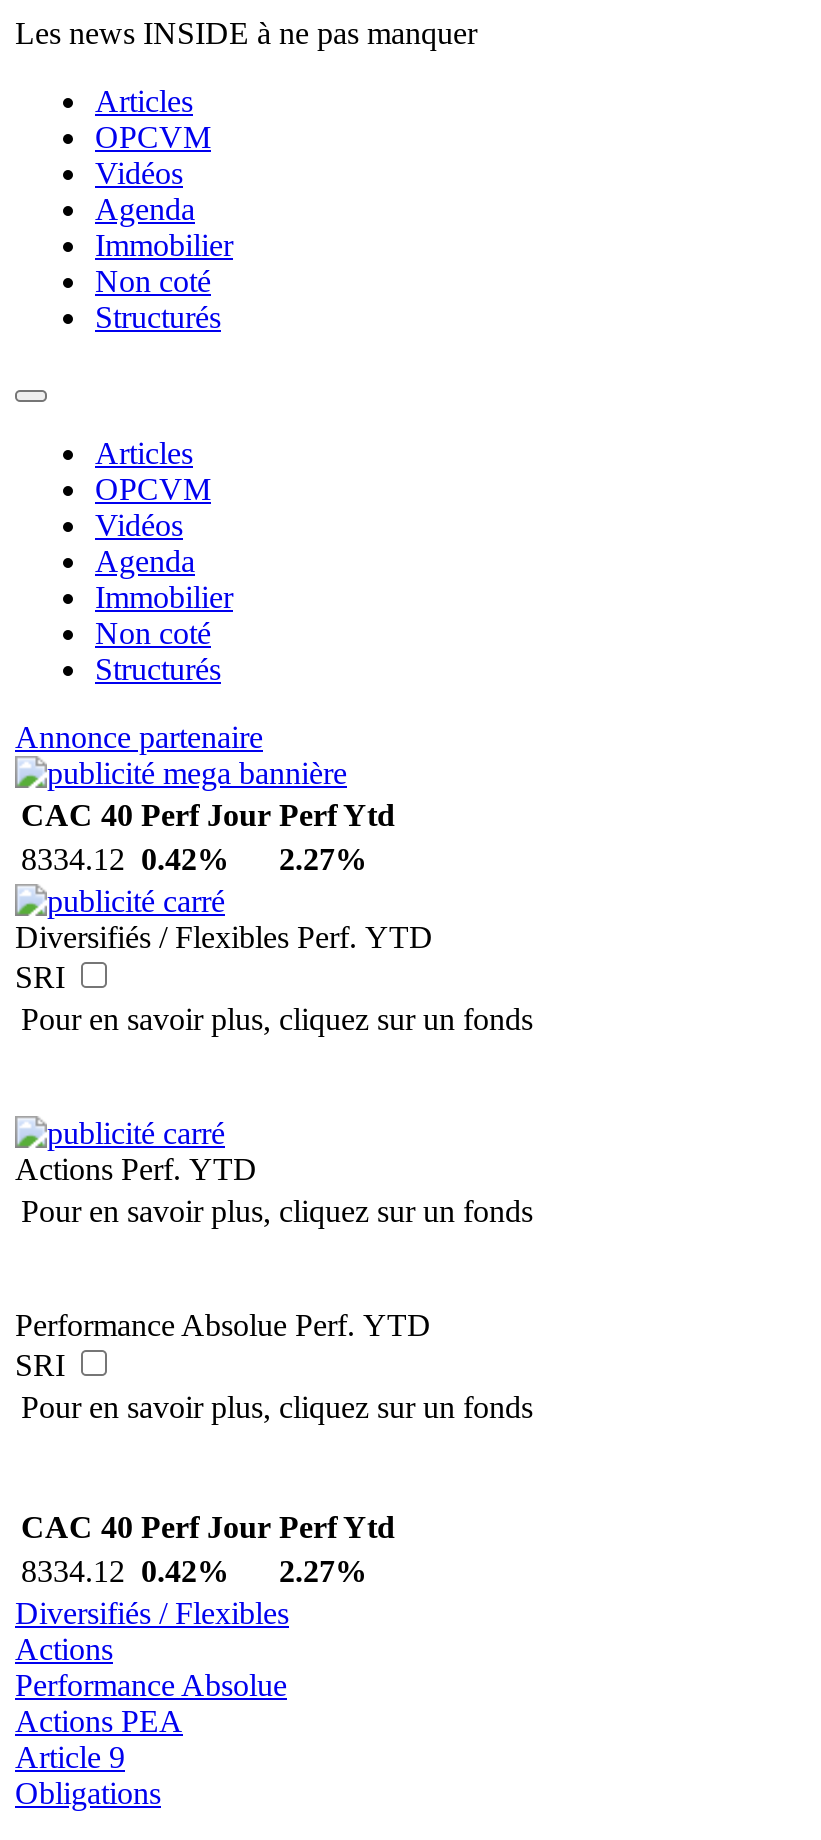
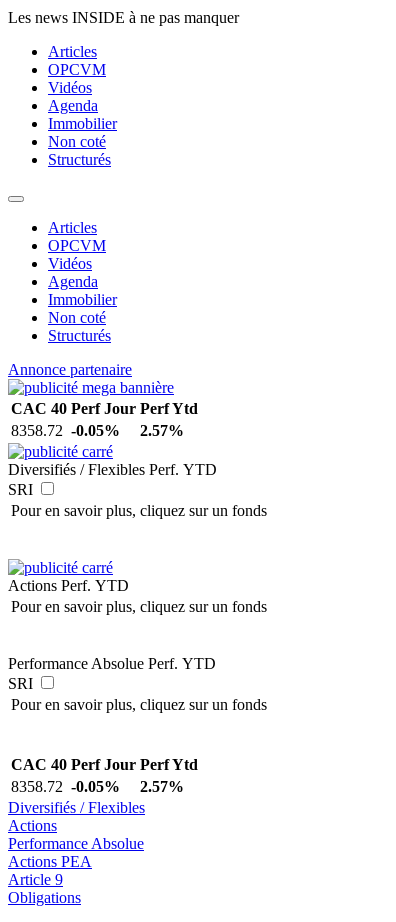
- 8334.12 0.42%
+ 8358.72 -0.05%

- 2.27%
+ 2.57%

- 8334.12 0.42%
+ 8358.72 -0.05%

- 2.27%
+ 2.57%
